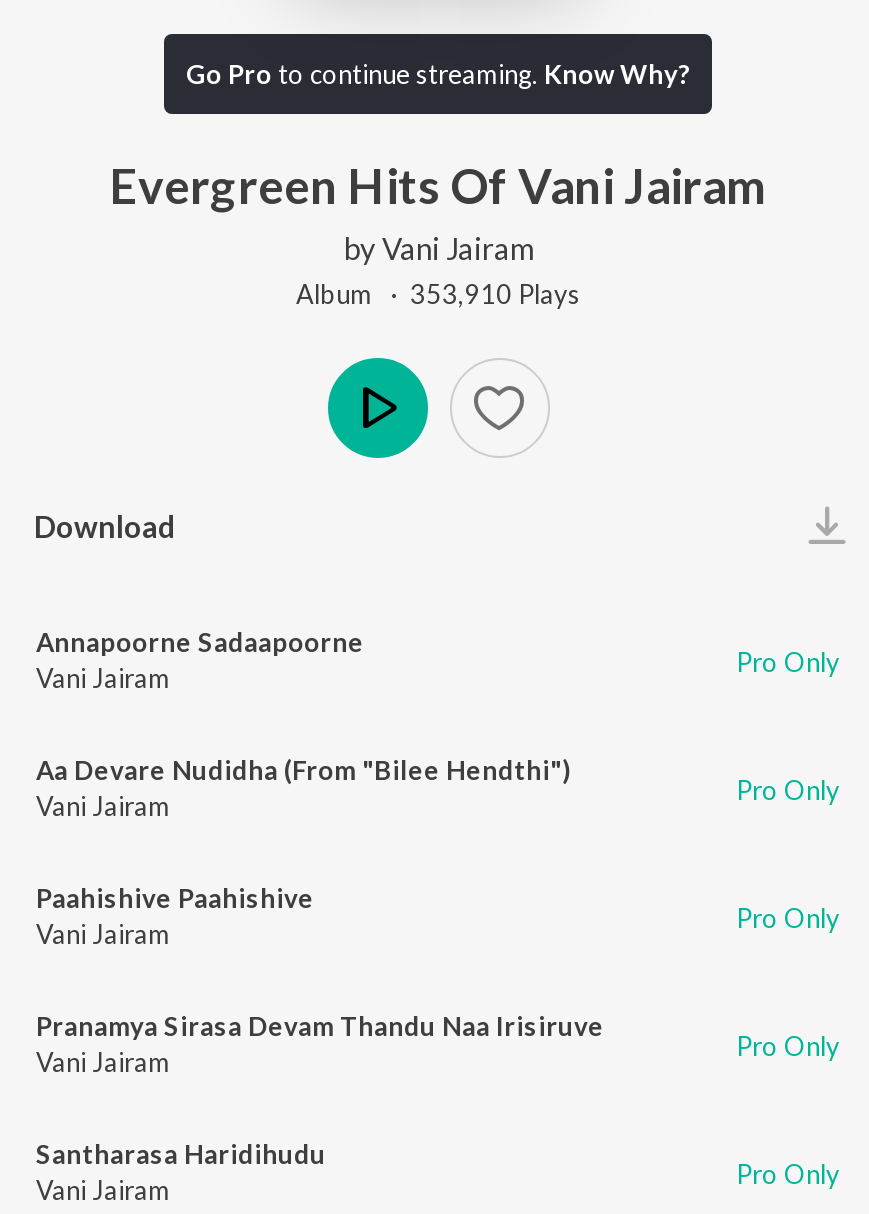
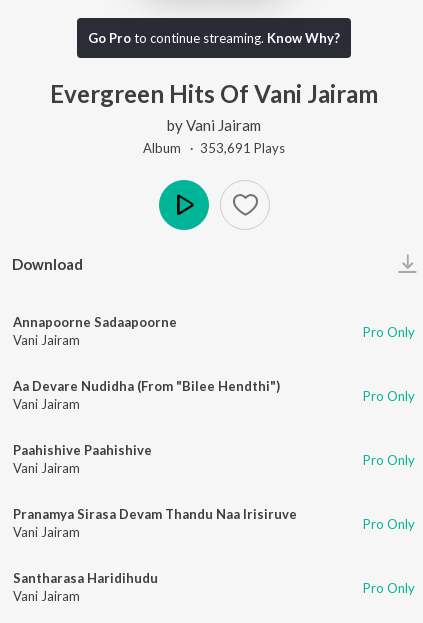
- Album · 353,910 Plays
+ Album · 353,691 Plays
